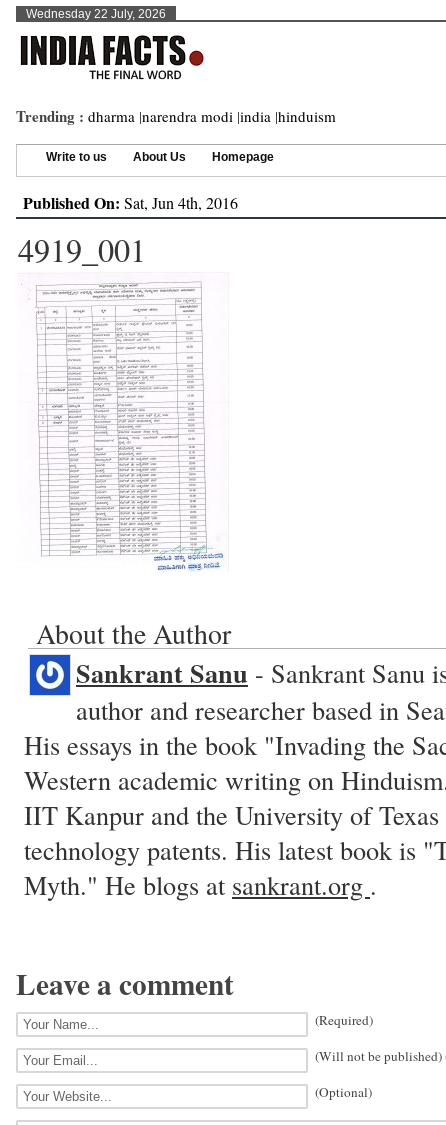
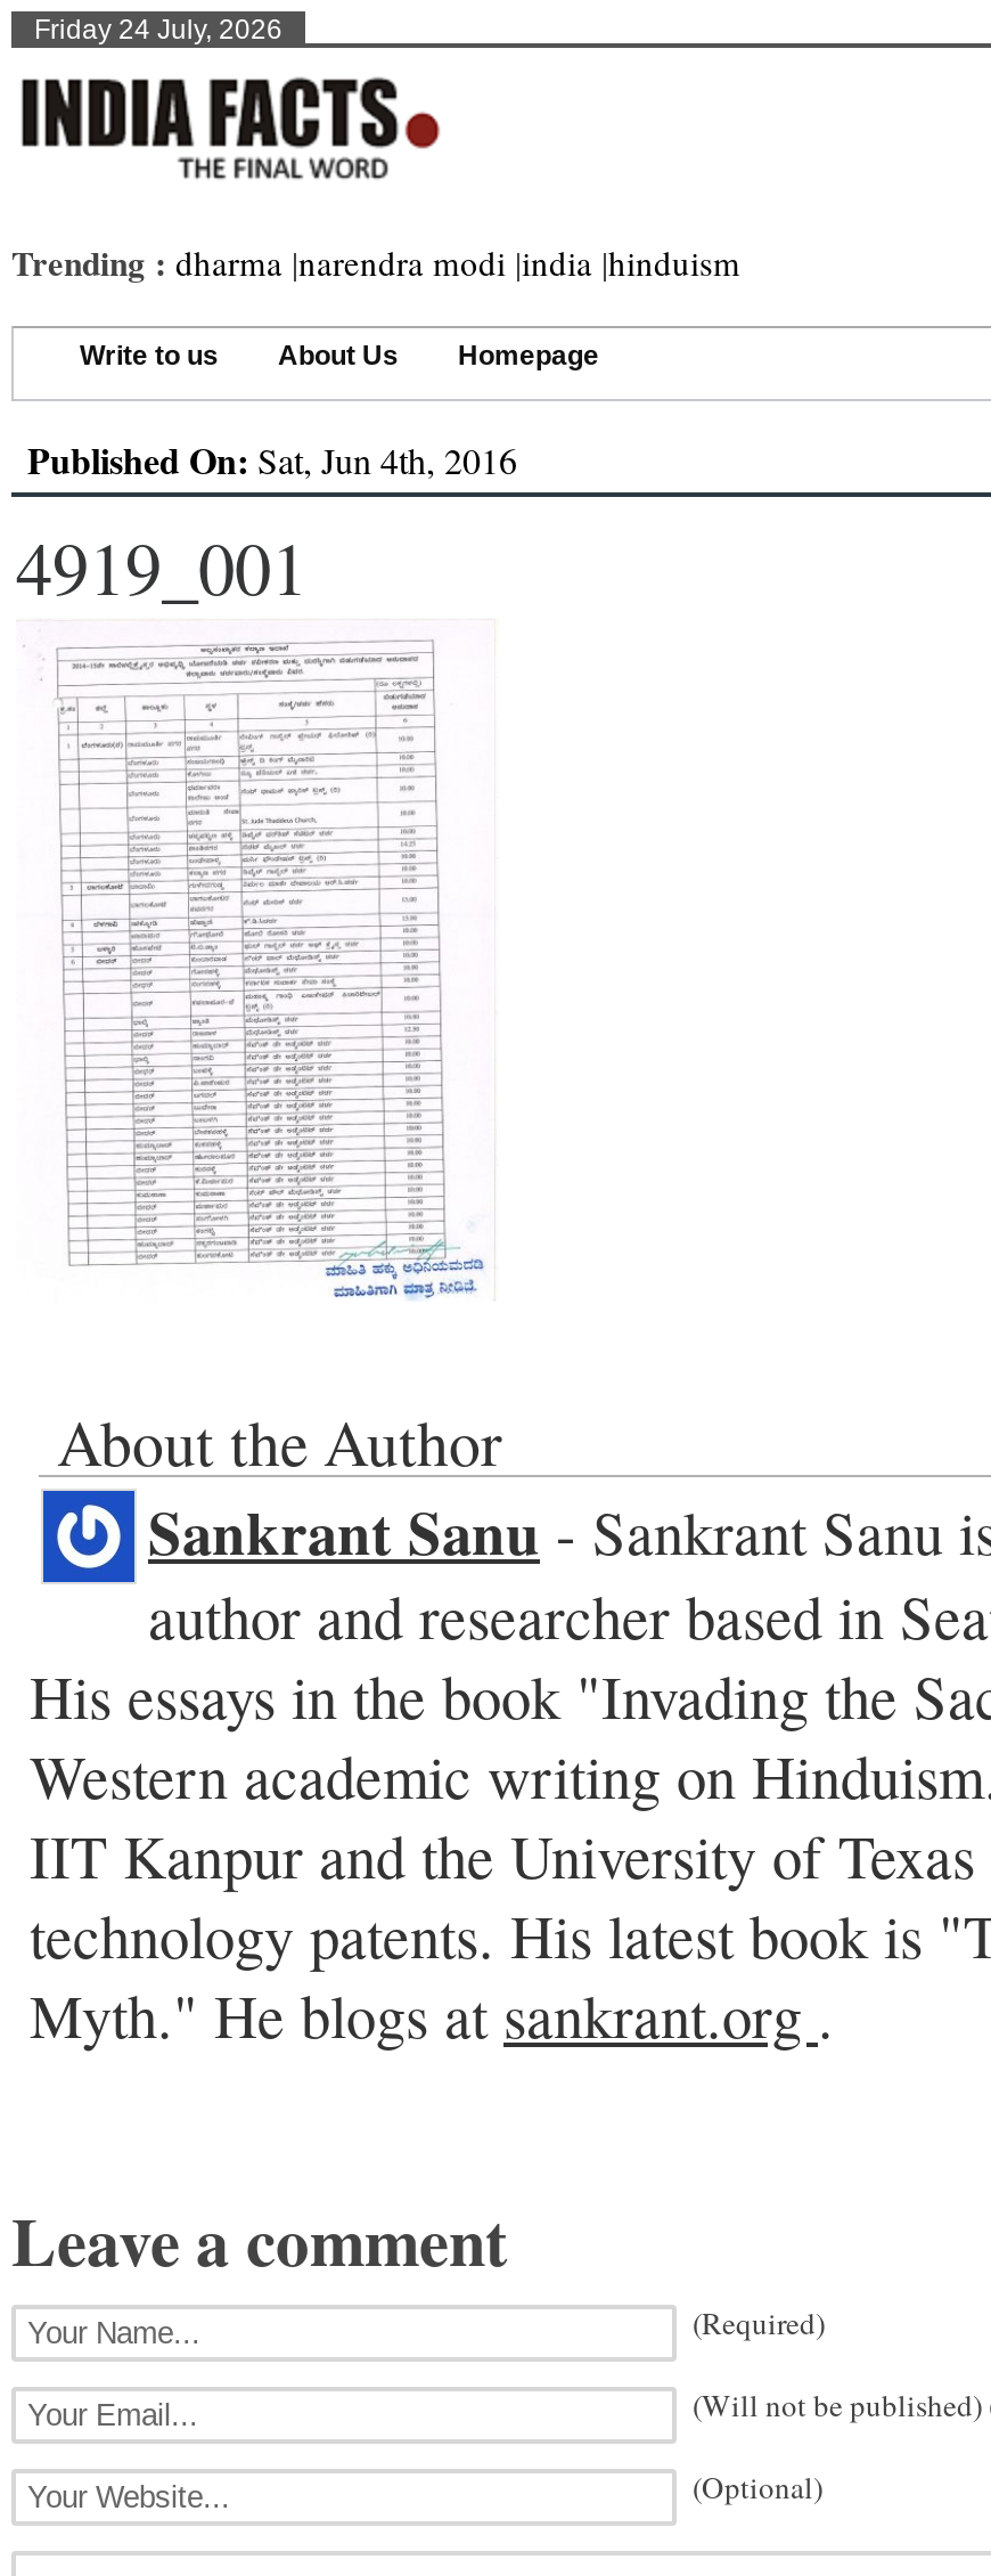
- Wednesday 22 July, 2026
+ Friday 24 July, 2026
